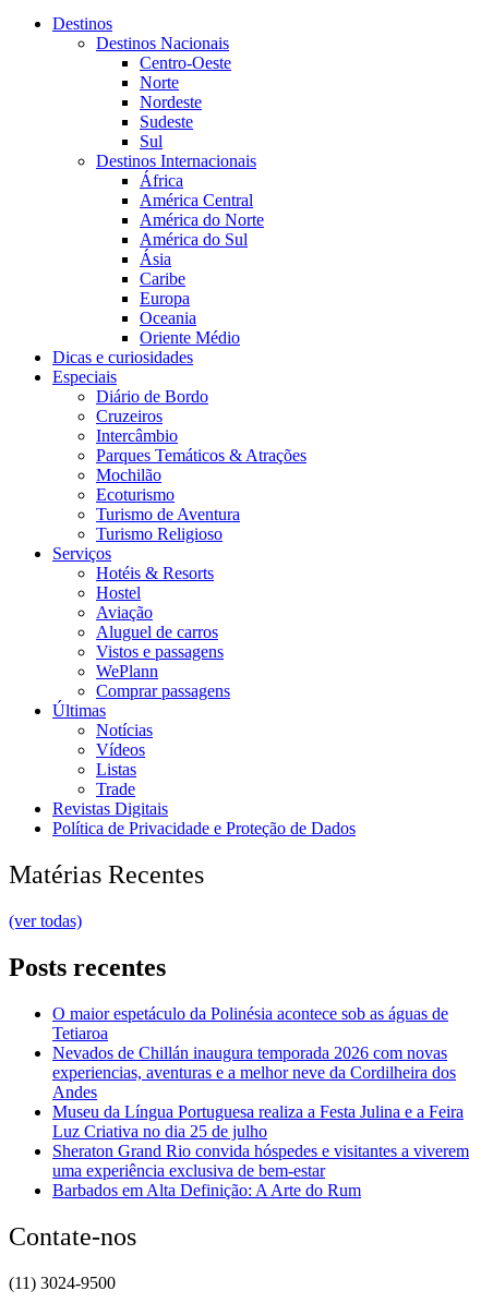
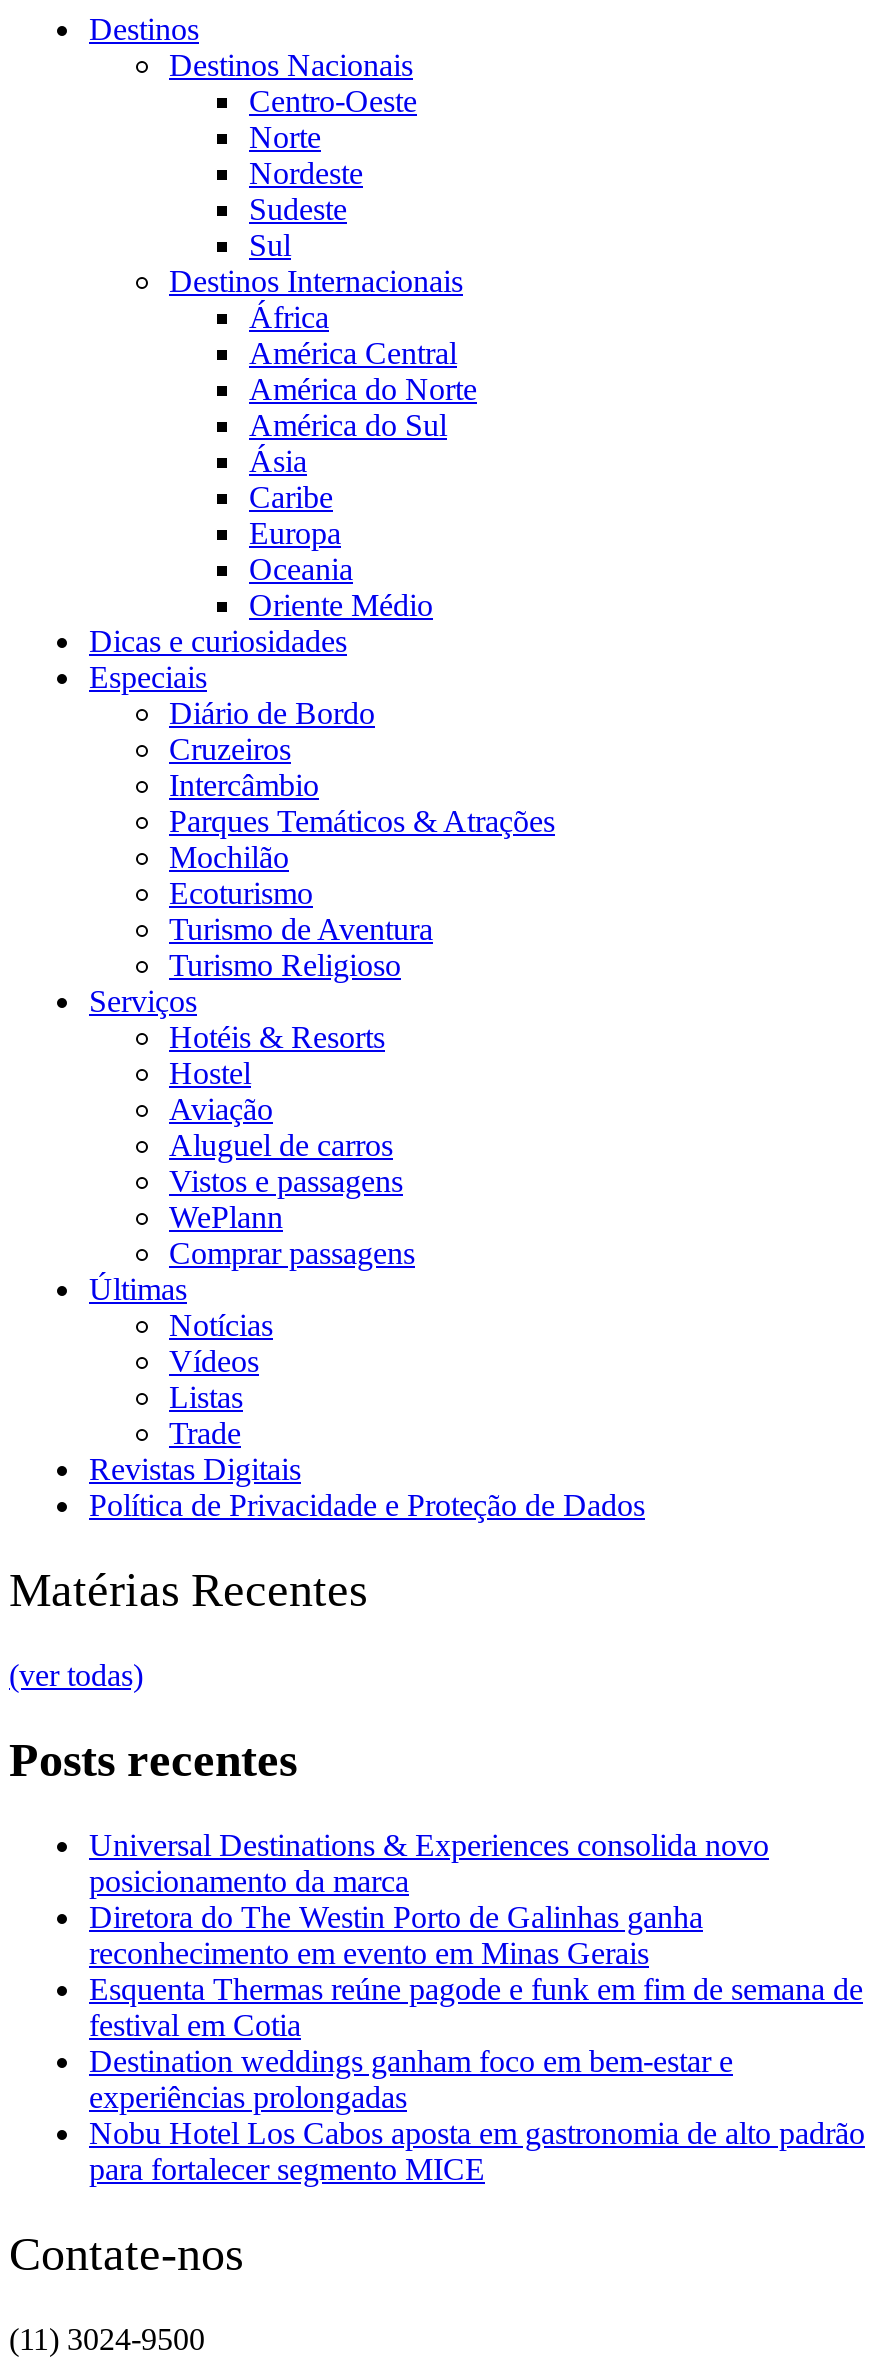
- O maior espetáculo da Polinésia acontece sob as águas de
- Tetiaroa
- Nevados de Chillán inaugura temporada 2026 com novas
- experiencias, aventuras e a melhor neve da Cordilheira dos
- Andes
- Museu da Língua Portuguesa realiza a Festa Julina e a Feira
- Luz Criativa no dia 25 de julho
- Sheraton Grand Rio convida hóspedes e visitantes a viverem
- uma experiência exclusiva de bem-estar
- Barbados em Alta Definição: A Arte do Rum
+ Universal Destinations & Experiences consolida novo
+ posicionamento da marca
+ Diretora do The Westin Porto de Galinhas ganha
+ reconhecimento em evento em Minas Gerais
+ Esquenta Thermas reúne pagode e funk em fim de semana de
+ festival em Cotia
+ Destination weddings ganham foco em bem-estar e
+ experiências prolongadas
+ Nobu Hotel Los Cabos aposta em gastronomia de alto padrão
+ para fortalecer segmento MICE
